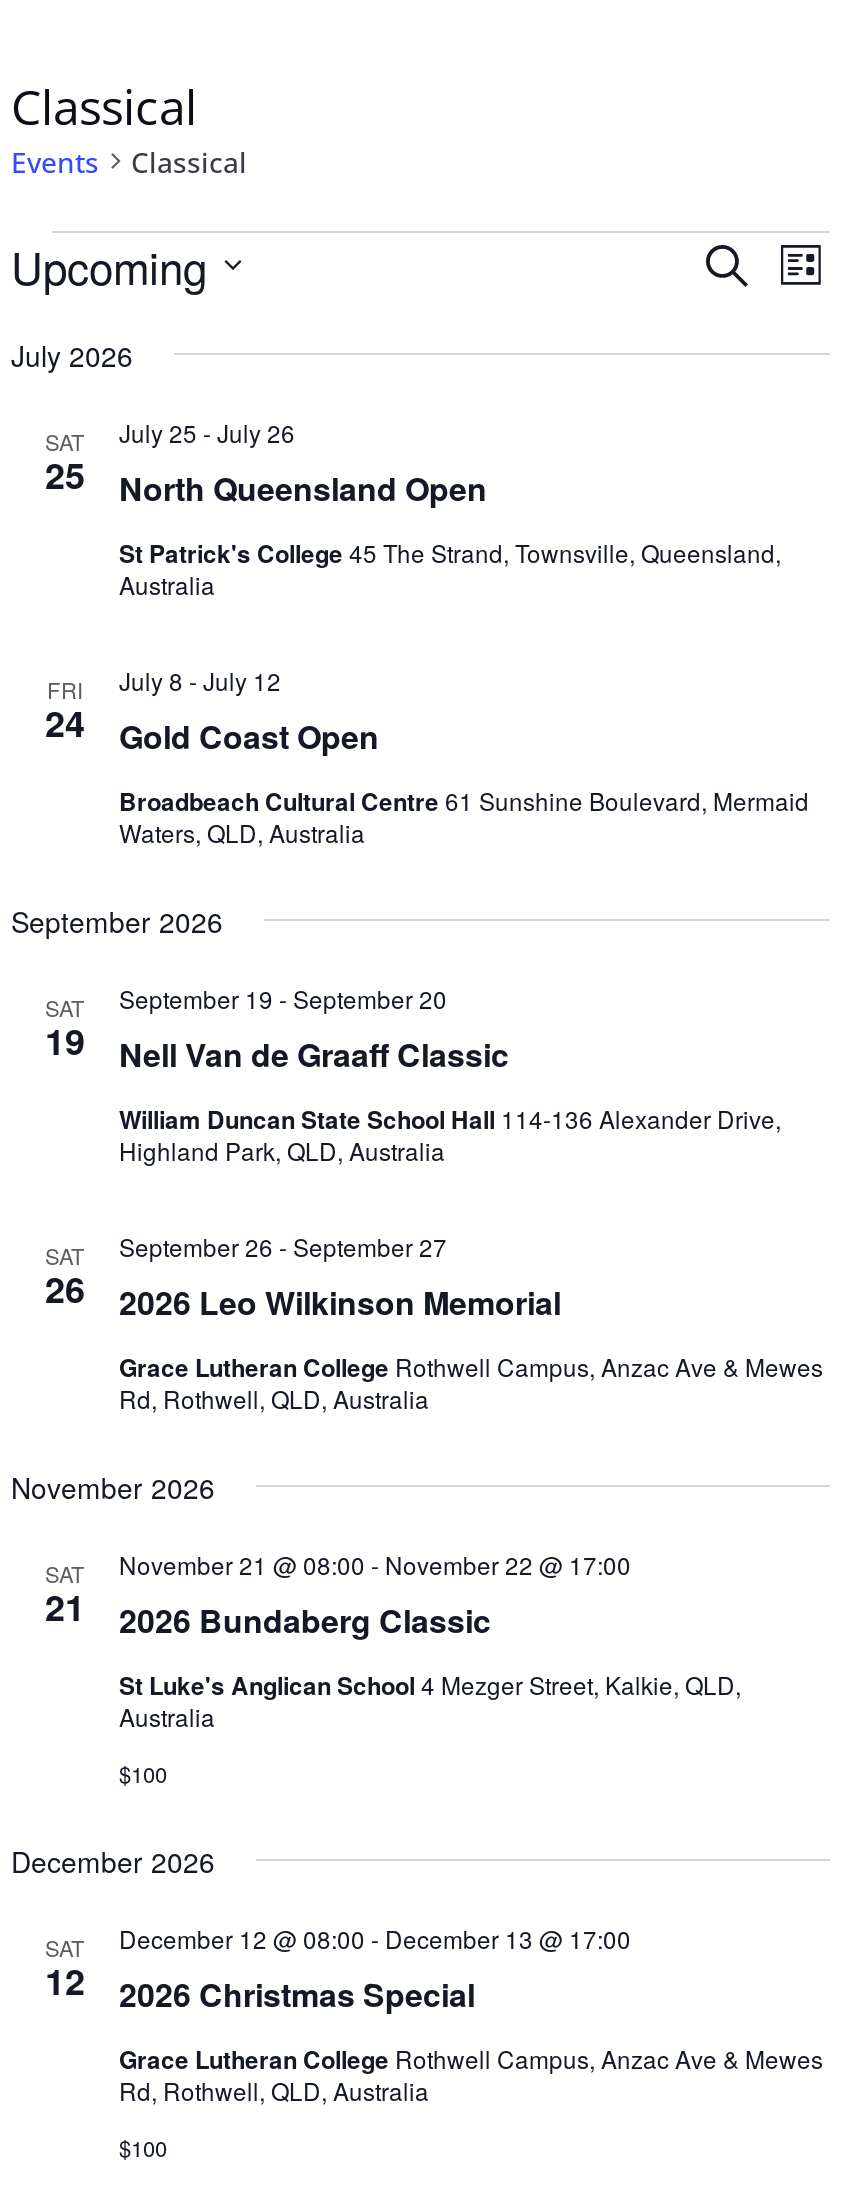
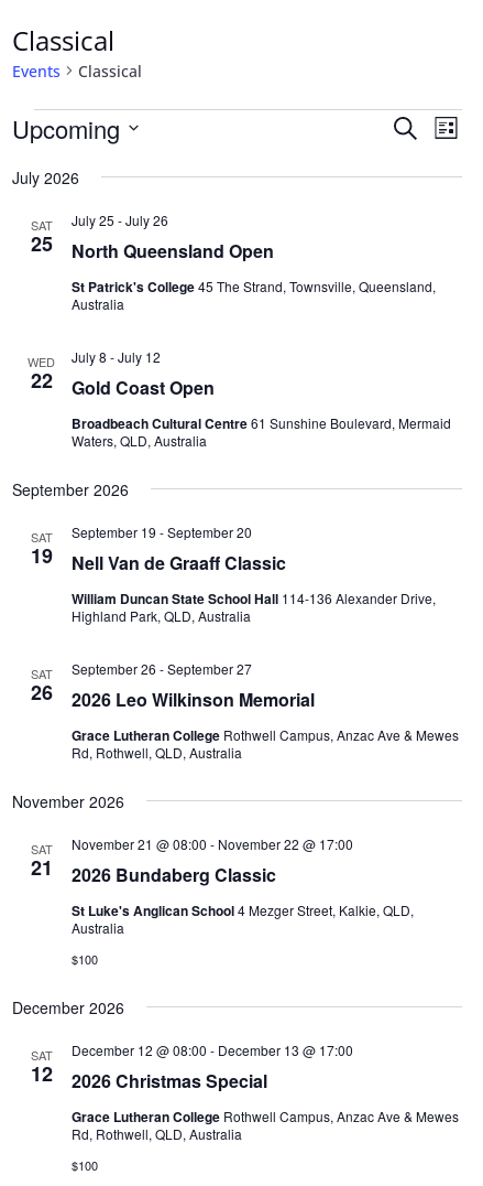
- FRI
- 24
+ WED
+ 22
